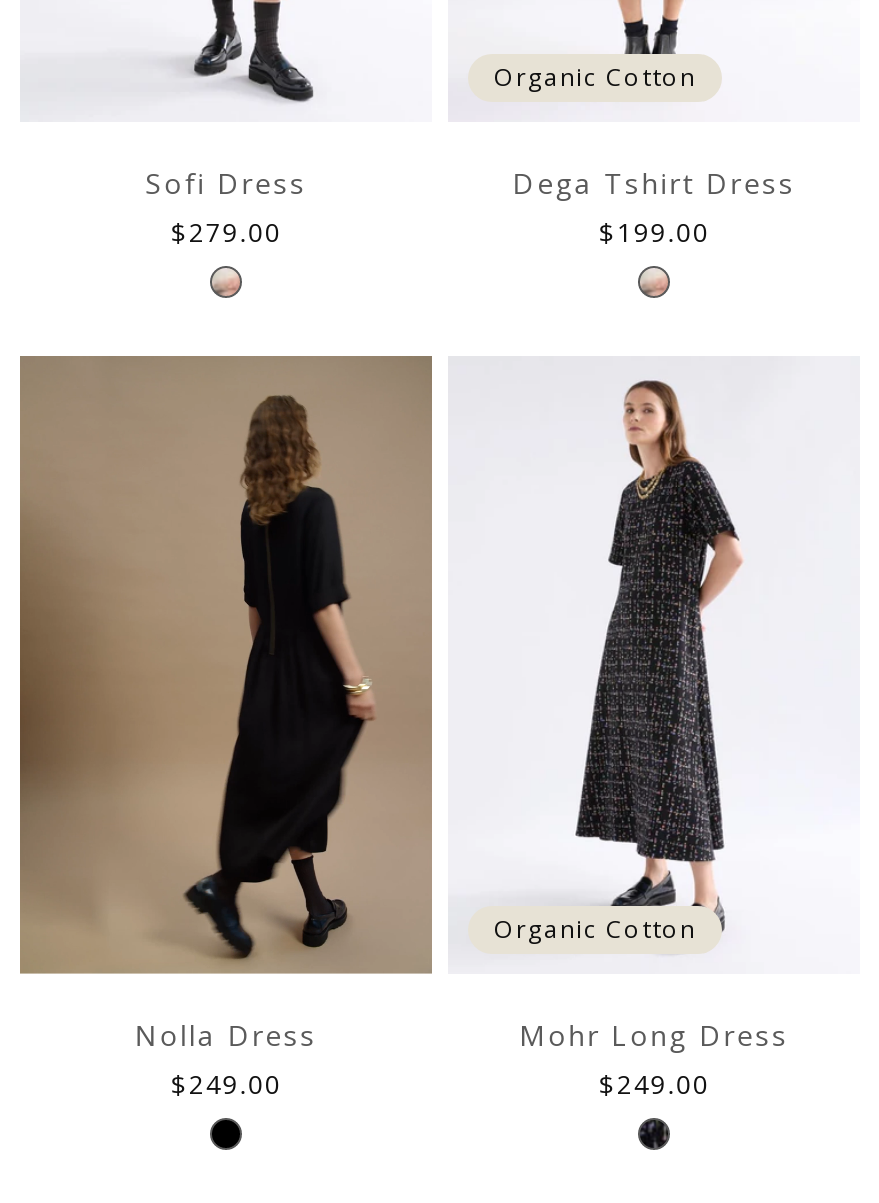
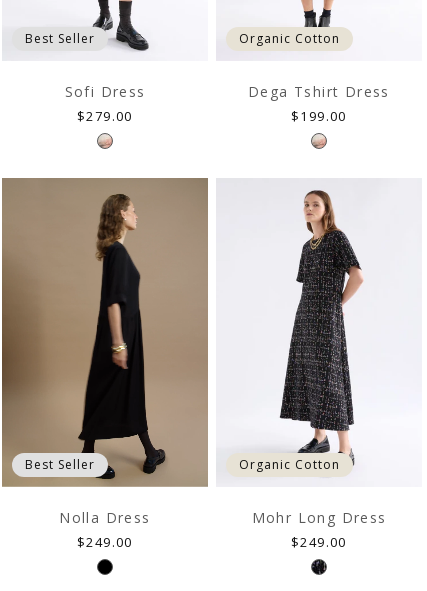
+ Best Seller

+ Best Seller

- [image]
+ [image]
